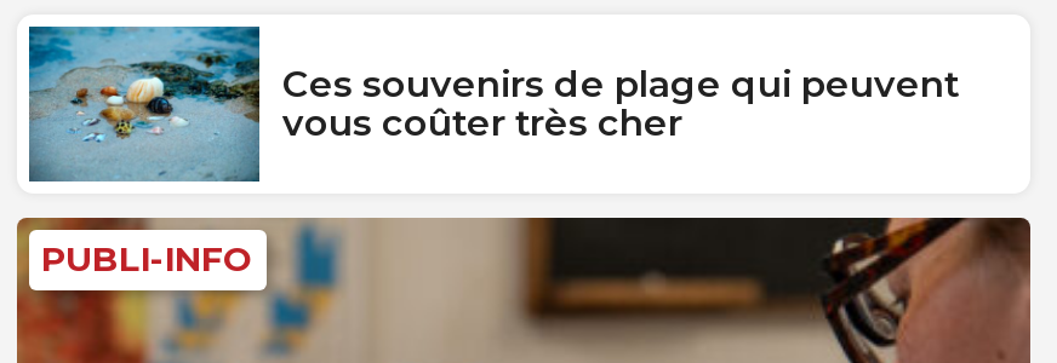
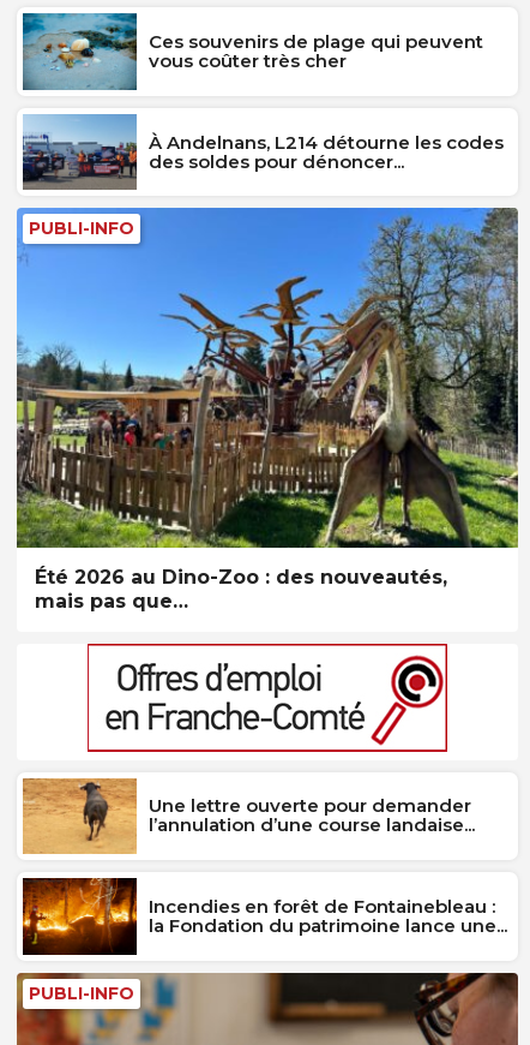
+ [image]
+ Été 2026 au Dino-Zoo : des nouveautés,
+ mais pas que…

+ [image]
+ À Andelnans, L214 détourne les codes
+ des soldes pour dénoncer...
+ PUBLI-INFO

+ [image]
+ Incendies en forêt de Fontainebleau :
+ la Fondation du patrimoine lance une...

+ [image]

+ [image]
+ Une lettre ouverte pour demander
+ l’annulation d’une course landaise...
